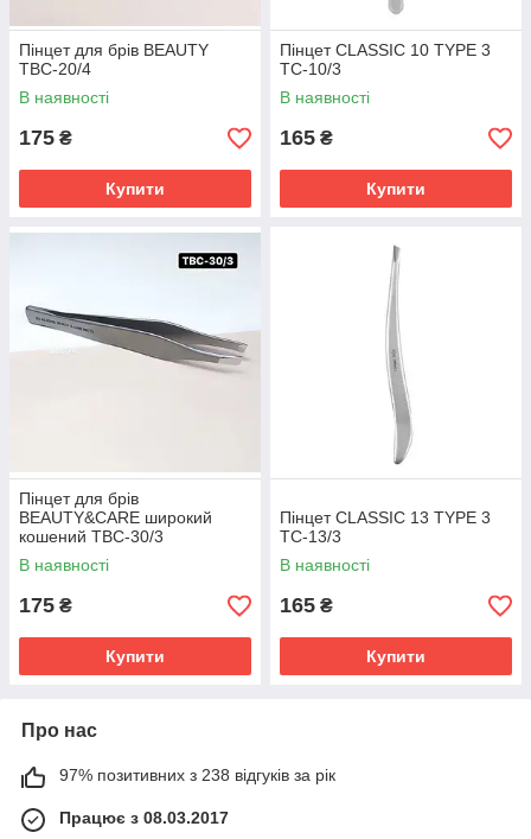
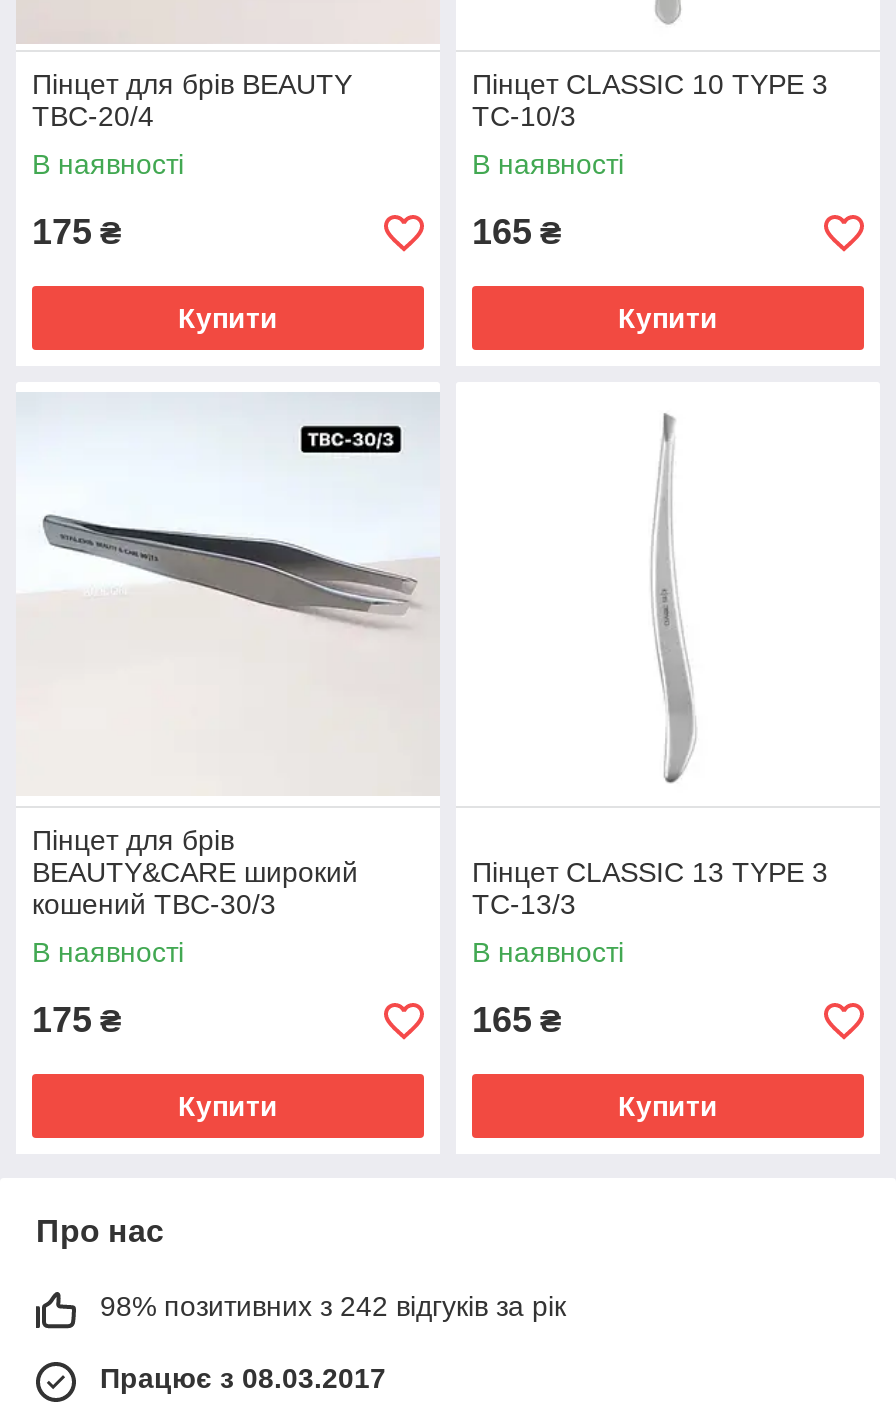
- 97% позитивних з 238 відгуків за рік
+ 98% позитивних з 242 відгуків за рік
